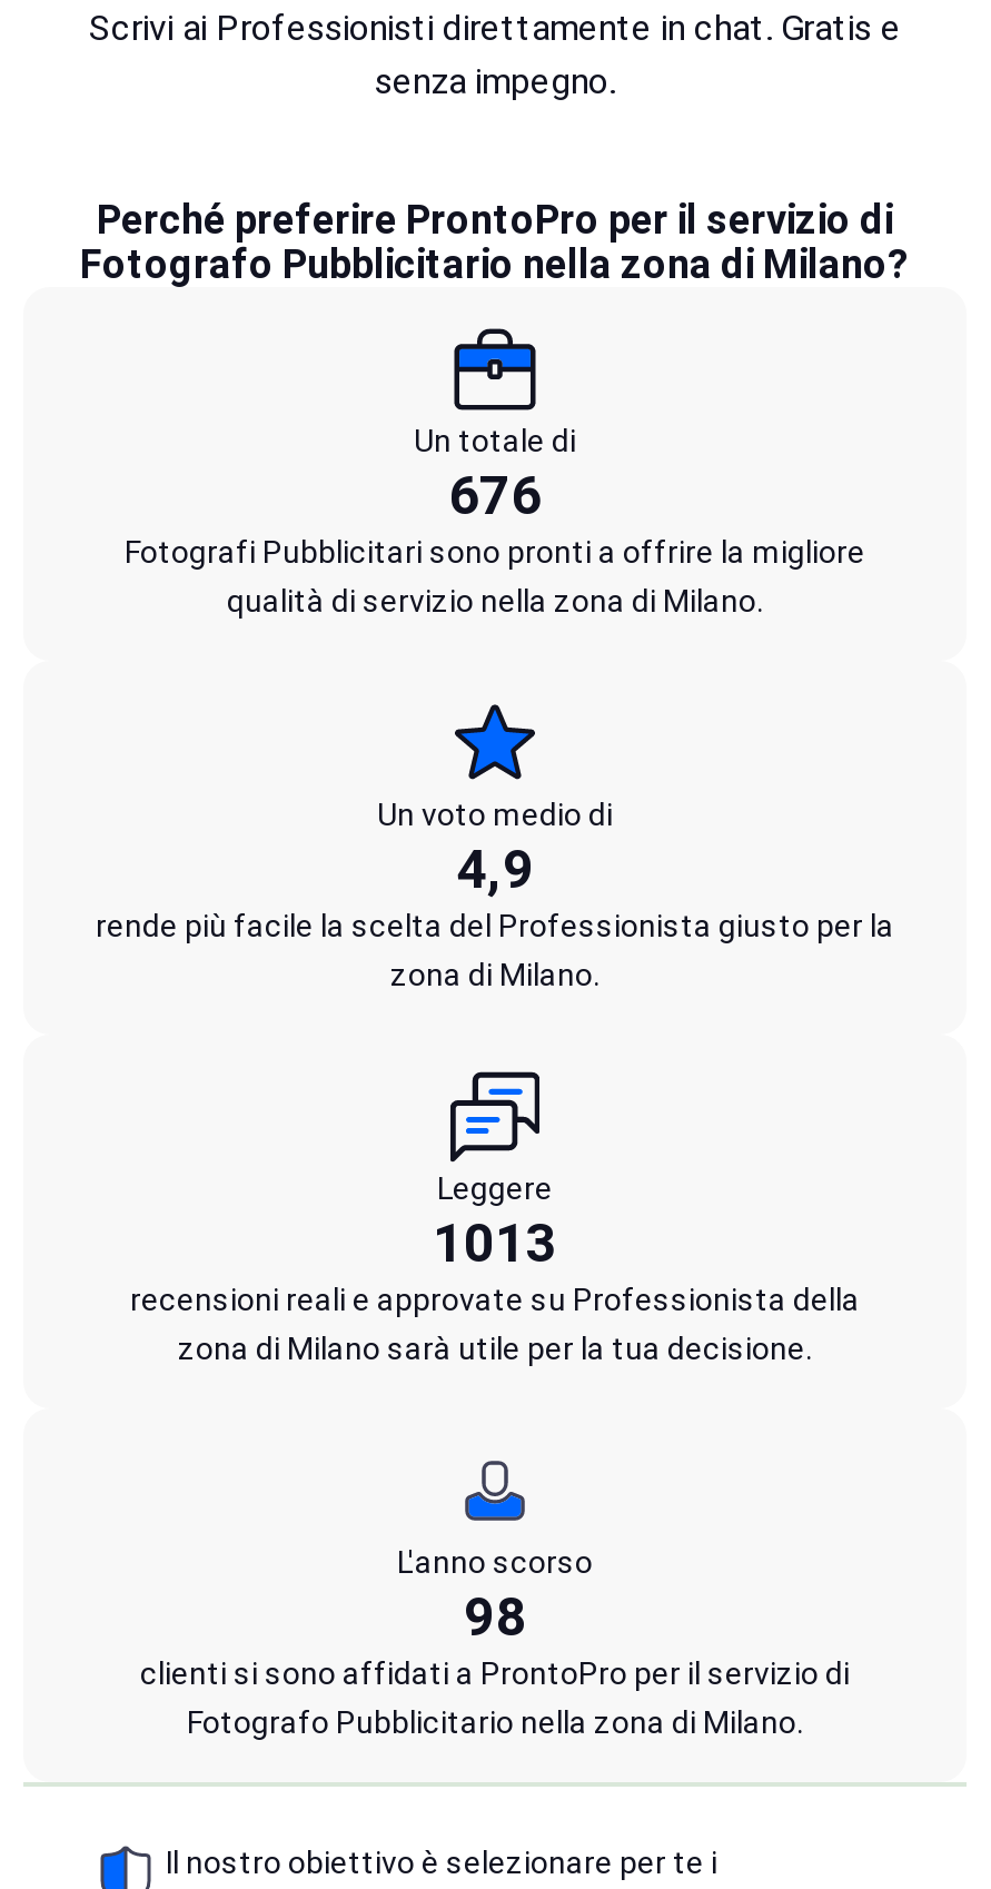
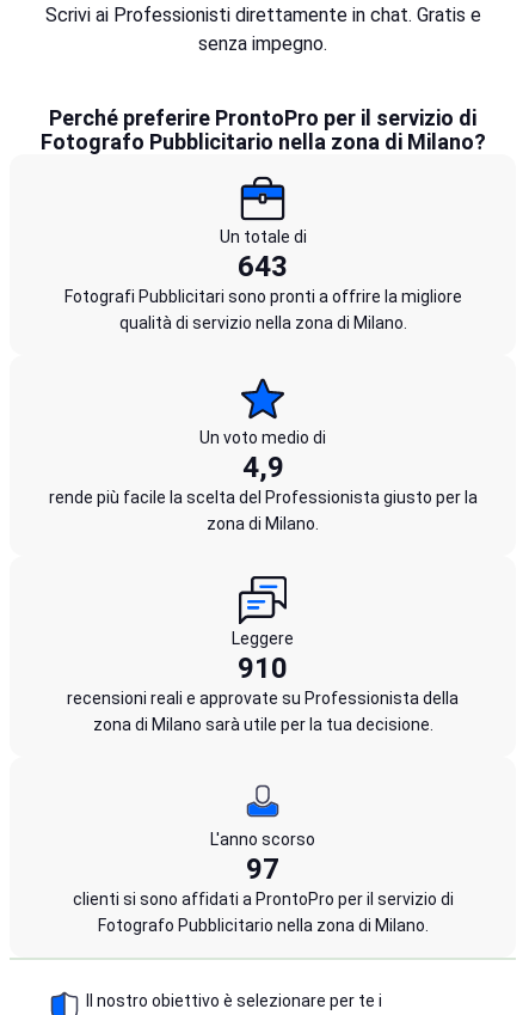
- 676
+ 643

- 1013
+ 910

- 98
+ 97
